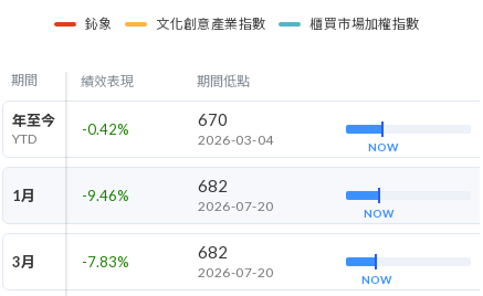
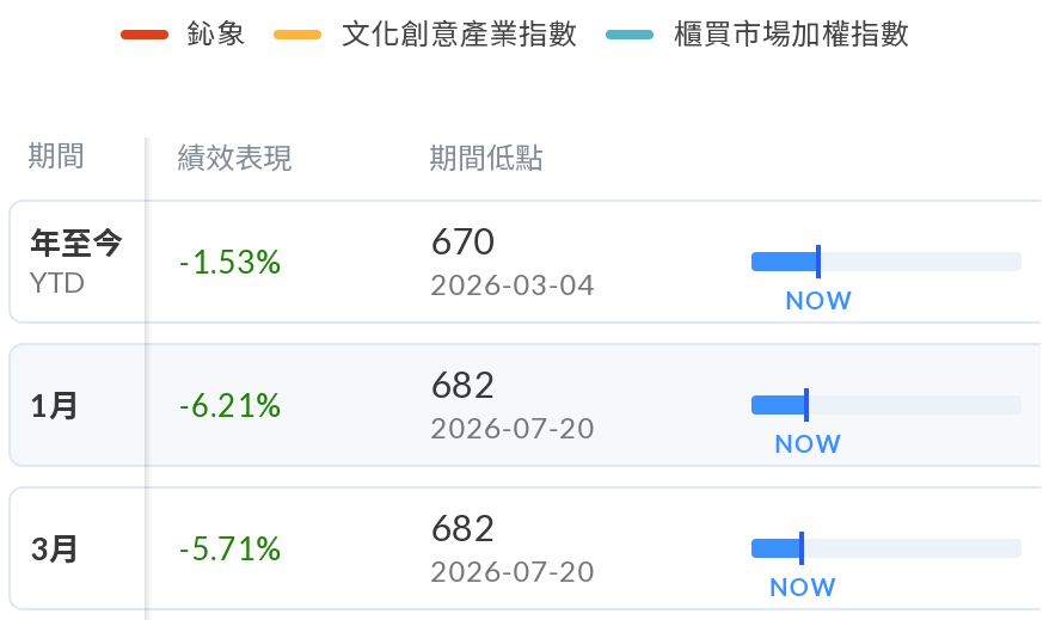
- 年至今 -0.42%
+ 年至今 -1.53%

- -9.46%
+ -6.21%

- -7.83%
+ -5.71%
